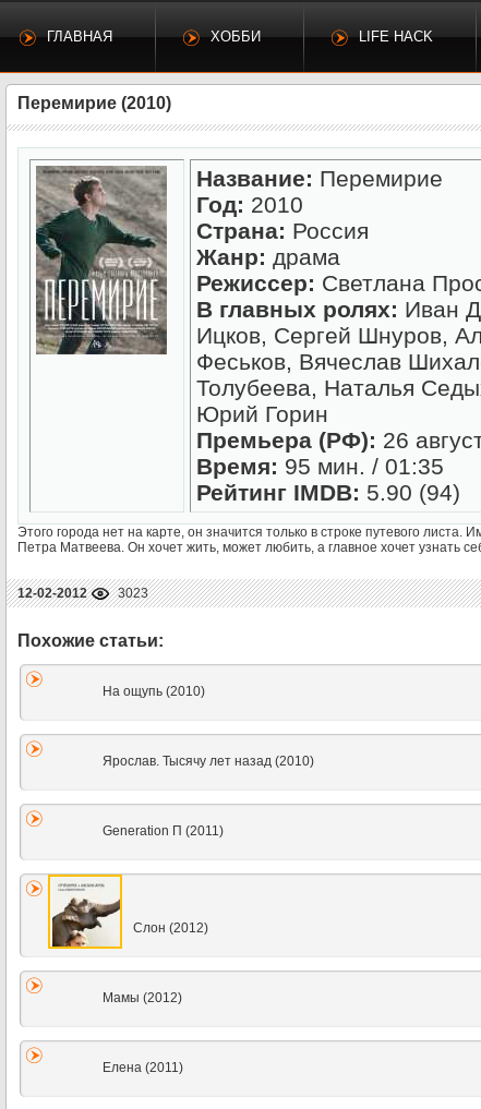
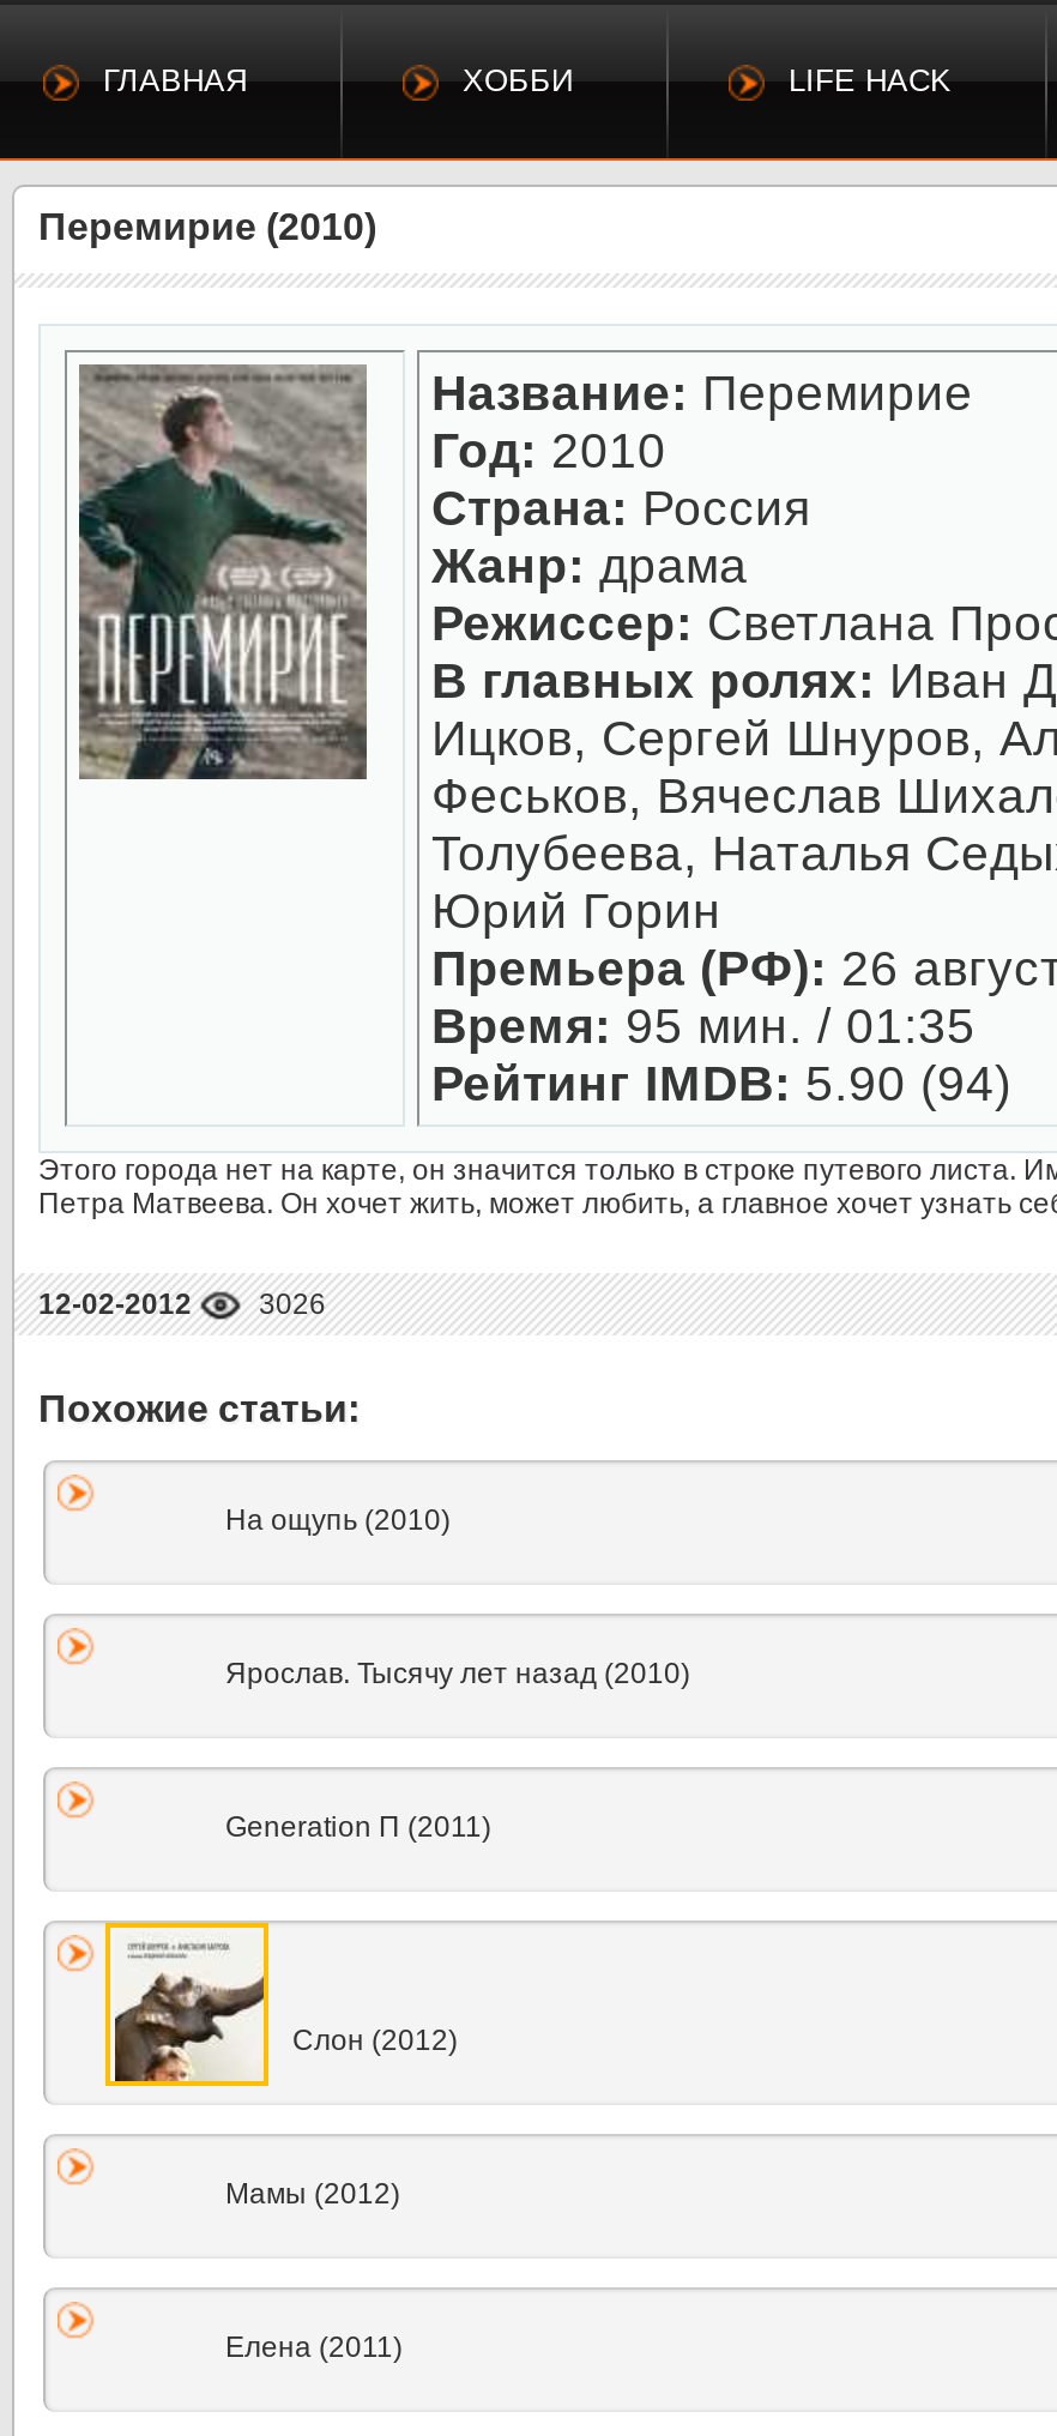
- 12-02-2012 3023
+ 12-02-2012 3026
